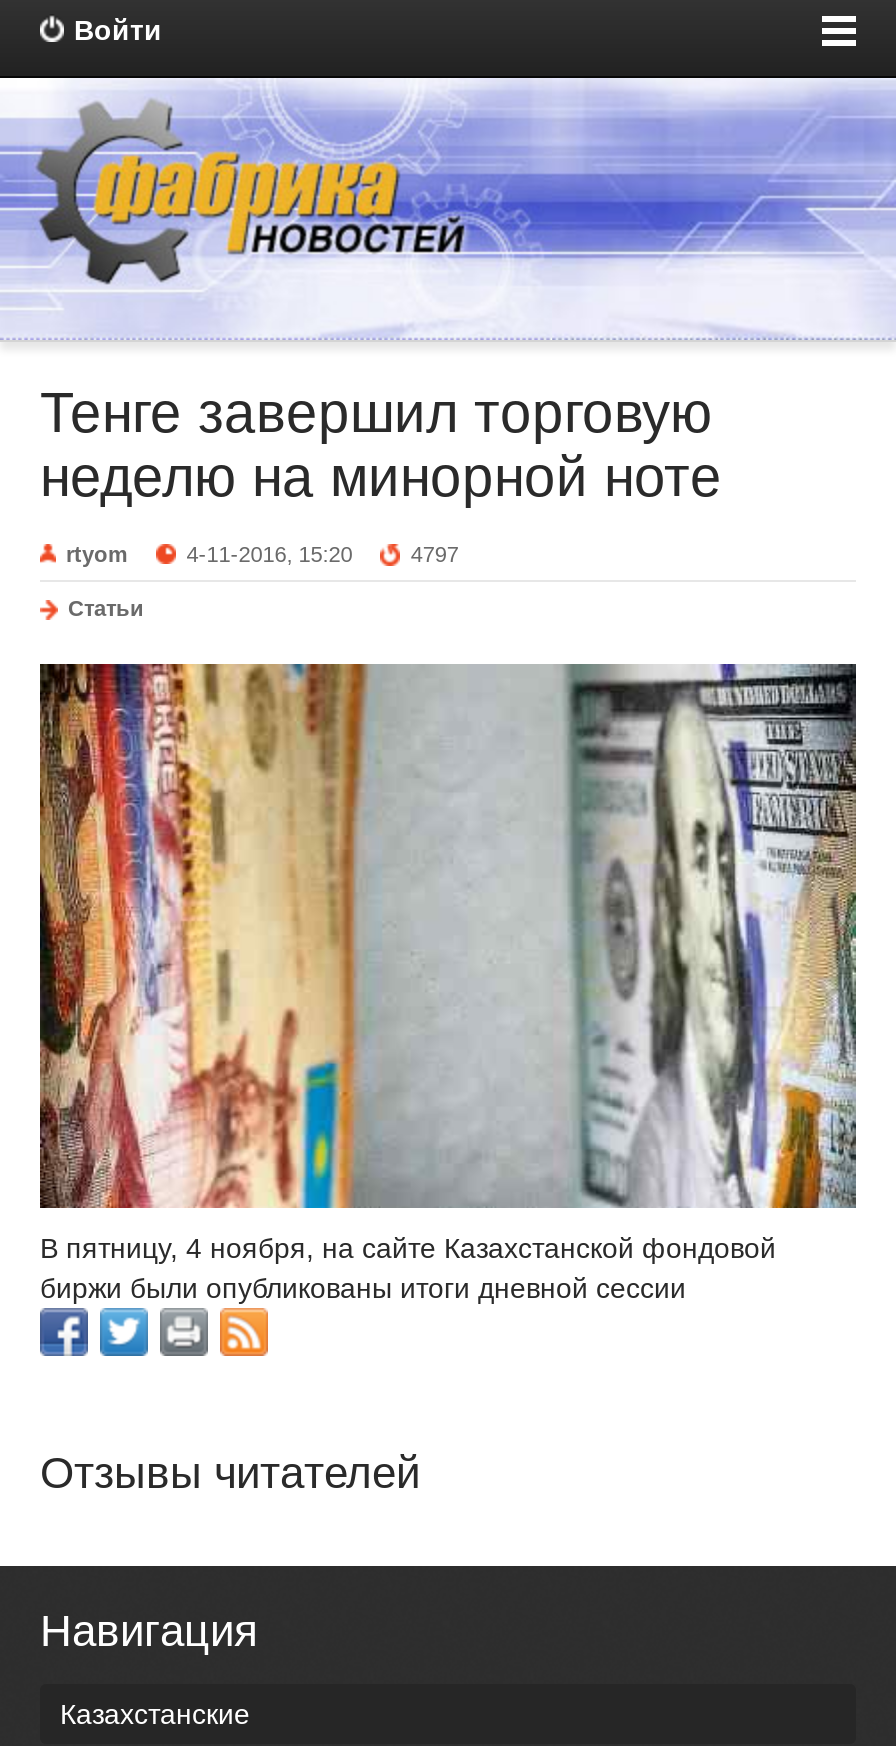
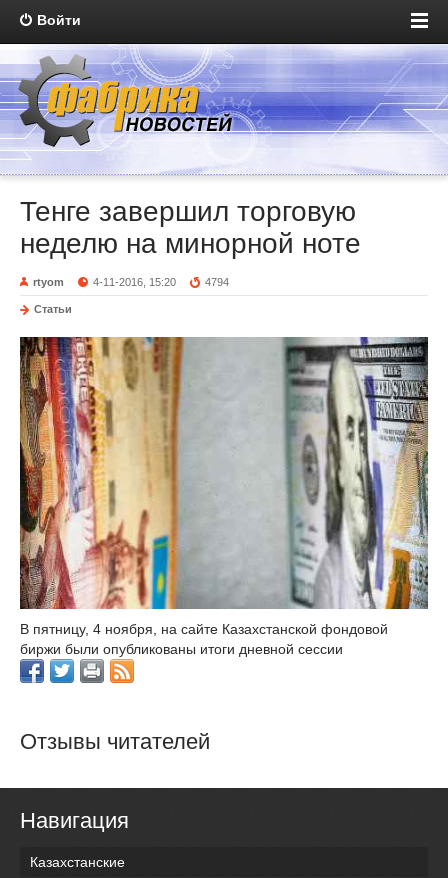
- 4797
+ 4794
